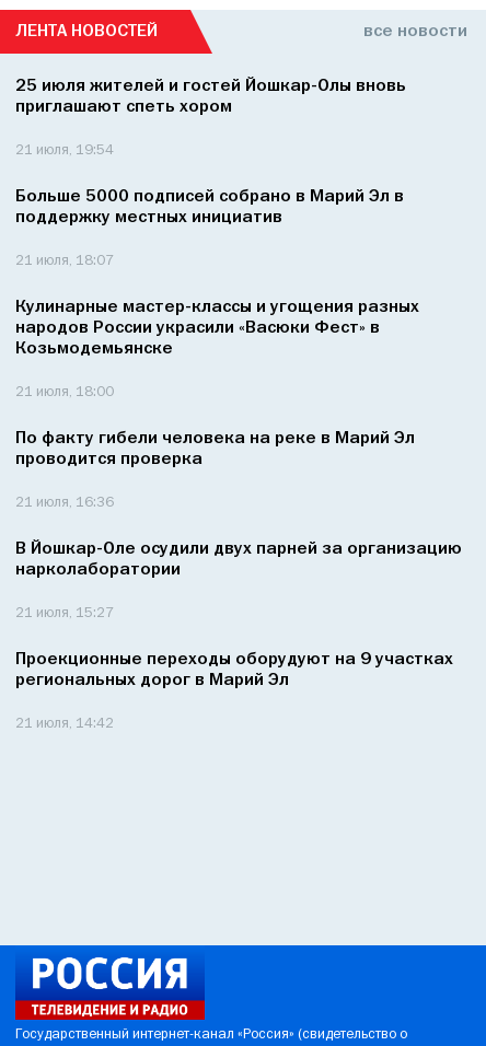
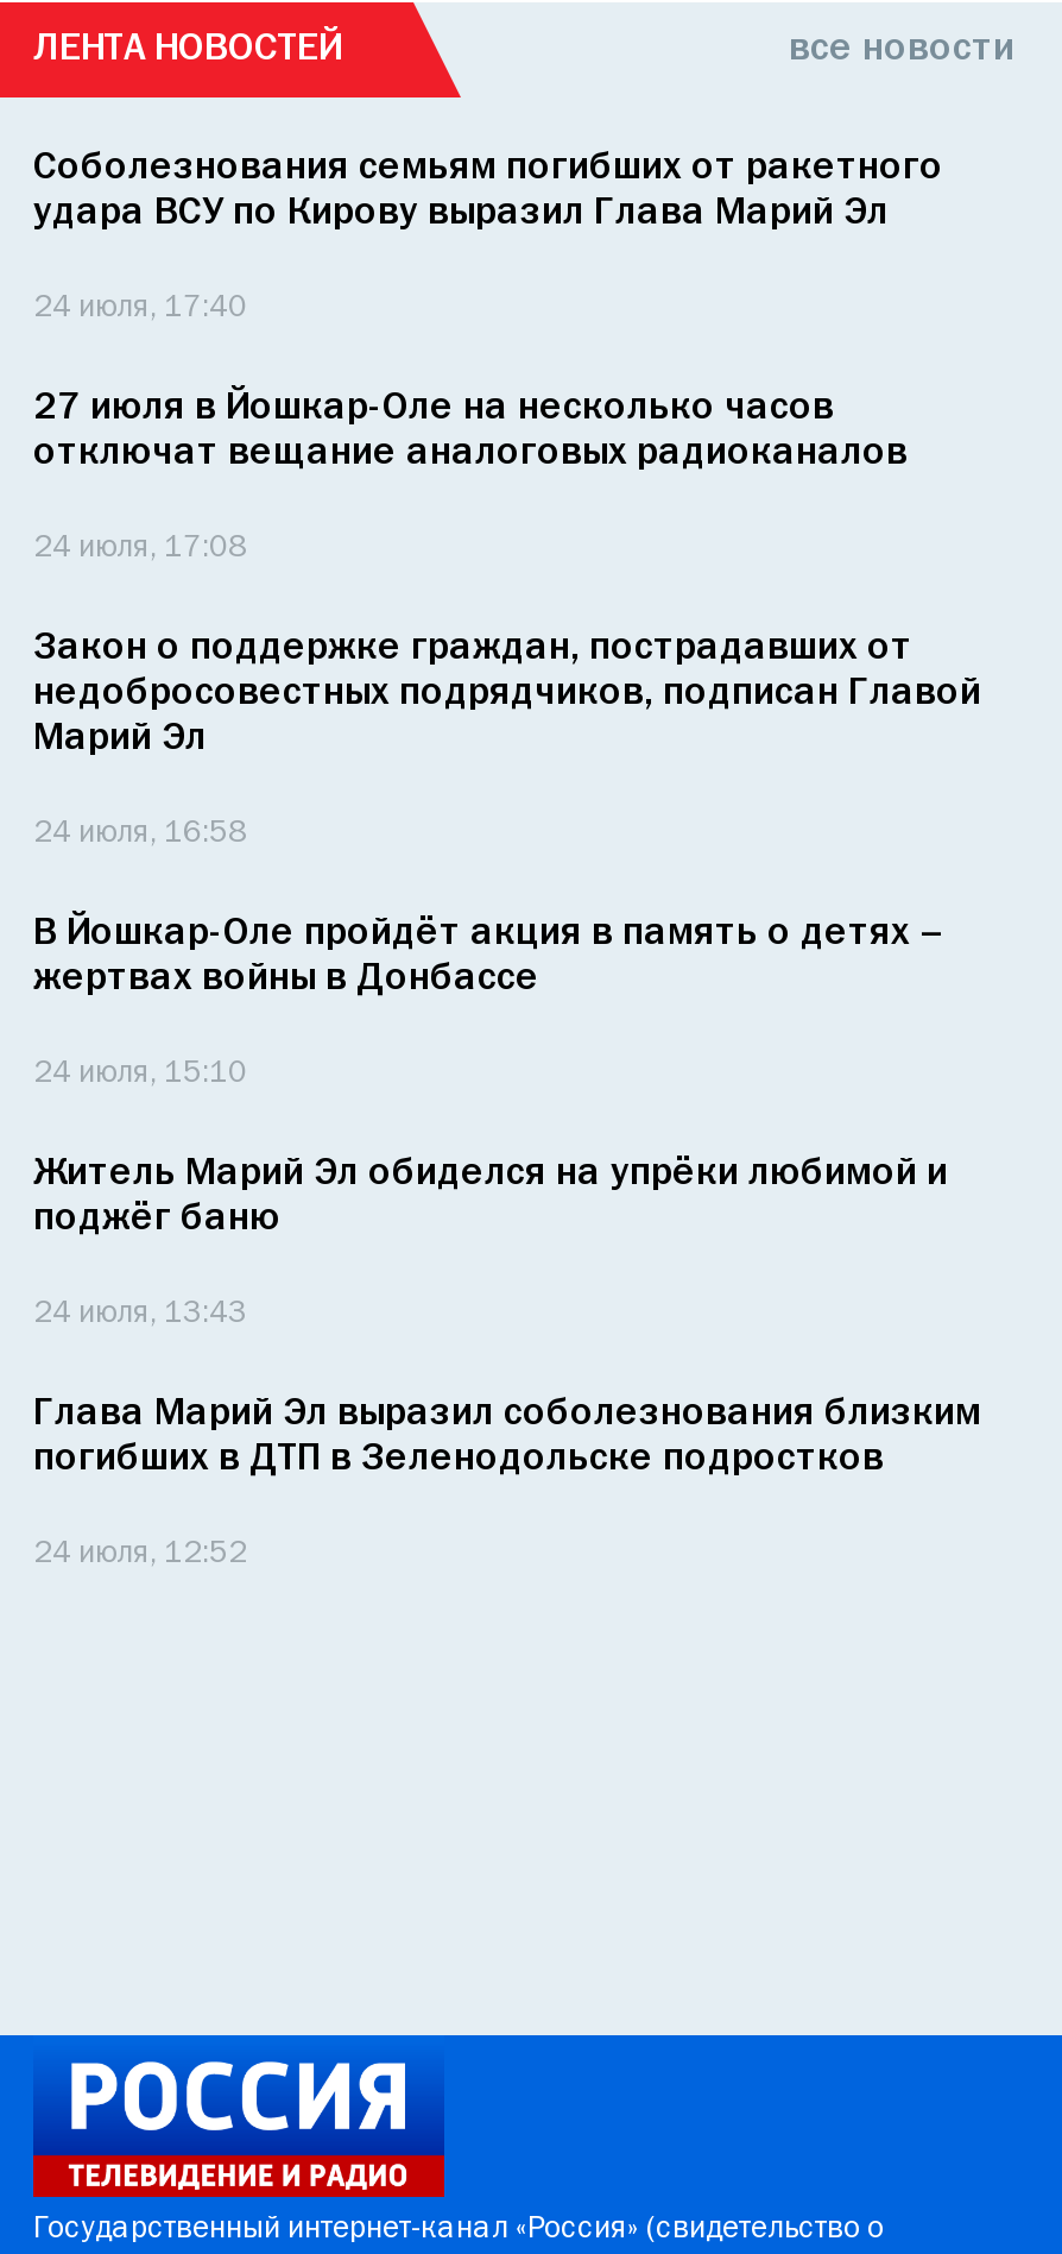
- 25 июля жителей и гостей Йошкар-Олы вновь
- приглашают спеть хором
+ Соболезнования семьям погибших от ракетного
+ удара ВСУ по Кирову выразил Глава Марий Эл

- 21 июля, 19:54
+ 24 июля, 17:40

- Больше 5000 подписей собрано в Марий Эл в
- поддержку местных инициатив
+ 27 июля в Йошкар-Оле на несколько часов
+ отключат вещание аналоговых радиоканалов

- 21 июля, 18:07
+ 24 июля, 17:08

- Кулинарные мастер-классы и угощения разных
- народов России украсили «Васюки Фест» в
- Козьмодемьянске
+ Закон о поддержке граждан, пострадавших от
+ недобросовестных подрядчиков, подписан Главой
+ Марий Эл

- 21 июля, 18:00
+ 24 июля, 16:58

- По факту гибели человека на реке в Марий Эл
- проводится проверка
+ В Йошкар-Оле пройдёт акция в память о детях –
+ жертвах войны в Донбассе

- 21 июля, 16:36
+ 24 июля, 15:10

- В Йошкар-Оле осудили двух парней за организацию
- нарколаборатории
+ Житель Марий Эл обиделся на упрёки любимой и
+ поджёг баню

- 21 июля, 15:27
+ 24 июля, 13:43

- Проекционные переходы оборудуют на 9 участках
- региональных дорог в Марий Эл
+ Глава Марий Эл выразил соболезнования близким
+ погибших в ДТП в Зеленодольске подростков

- 21 июля, 14:42
+ 24 июля, 12:52
